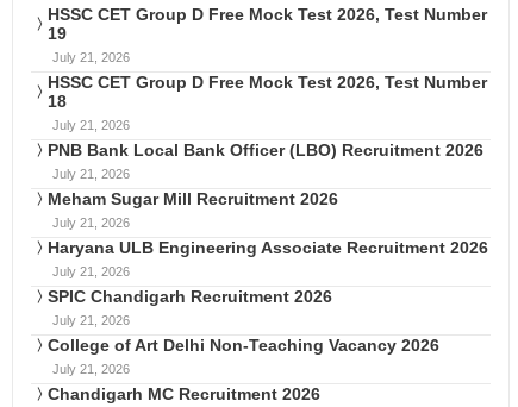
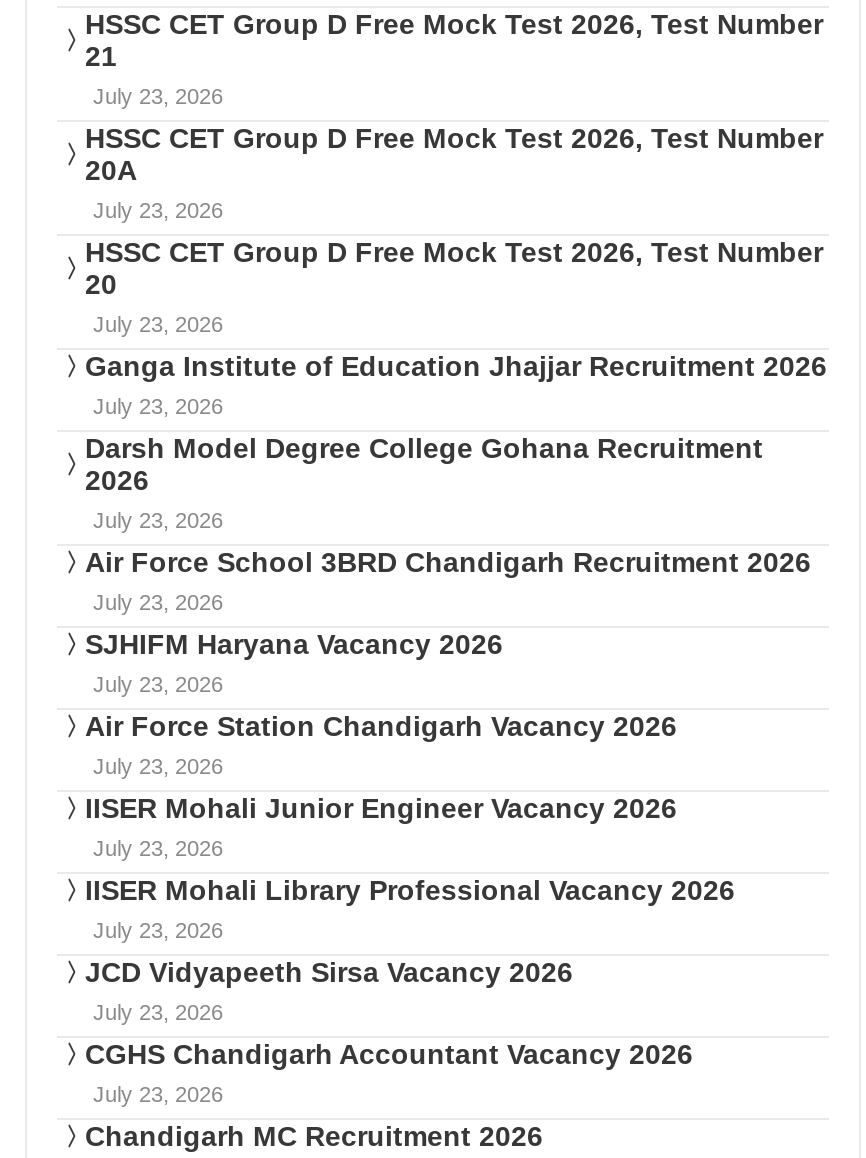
- 19
+ 21

- July 21, 2026
+ July 23, 2026

- 18
- July 21, 2026
- PNB Bank Local Bank Officer (LBO) Recruitment 2026
- July 21, 2026
- Meham Sugar Mill Recruitment 2026
- July 21, 2026
- Haryana ULB Engineering Associate Recruitment 2026
- July 21, 2026
- SPIC Chandigarh Recruitment 2026
- July 21, 2026
- College of Art Delhi Non-Teaching Vacancy 2026
- July 21, 2026
+ 20A
+ July 23, 2026
+ HSSC CET Group D Free Mock Test 2026, Test Number
+ 20
+ July 23, 2026
+ Ganga Institute of Education Jhajjar Recruitment 2026
+ July 23, 2026
+ Darsh Model Degree College Gohana Recruitment
+ 2026
+ July 23, 2026
+ Air Force School 3BRD Chandigarh Recruitment 2026
+ July 23, 2026
+ SJHIFM Haryana Vacancy 2026
+ July 23, 2026
+ Air Force Station Chandigarh Vacancy 2026
+ July 23, 2026
+ IISER Mohali Junior Engineer Vacancy 2026
+ July 23, 2026
+ IISER Mohali Library Professional Vacancy 2026
+ July 23, 2026
+ JCD Vidyapeeth Sirsa Vacancy 2026
+ July 23, 2026
+ CGHS Chandigarh Accountant Vacancy 2026
+ July 23, 2026
